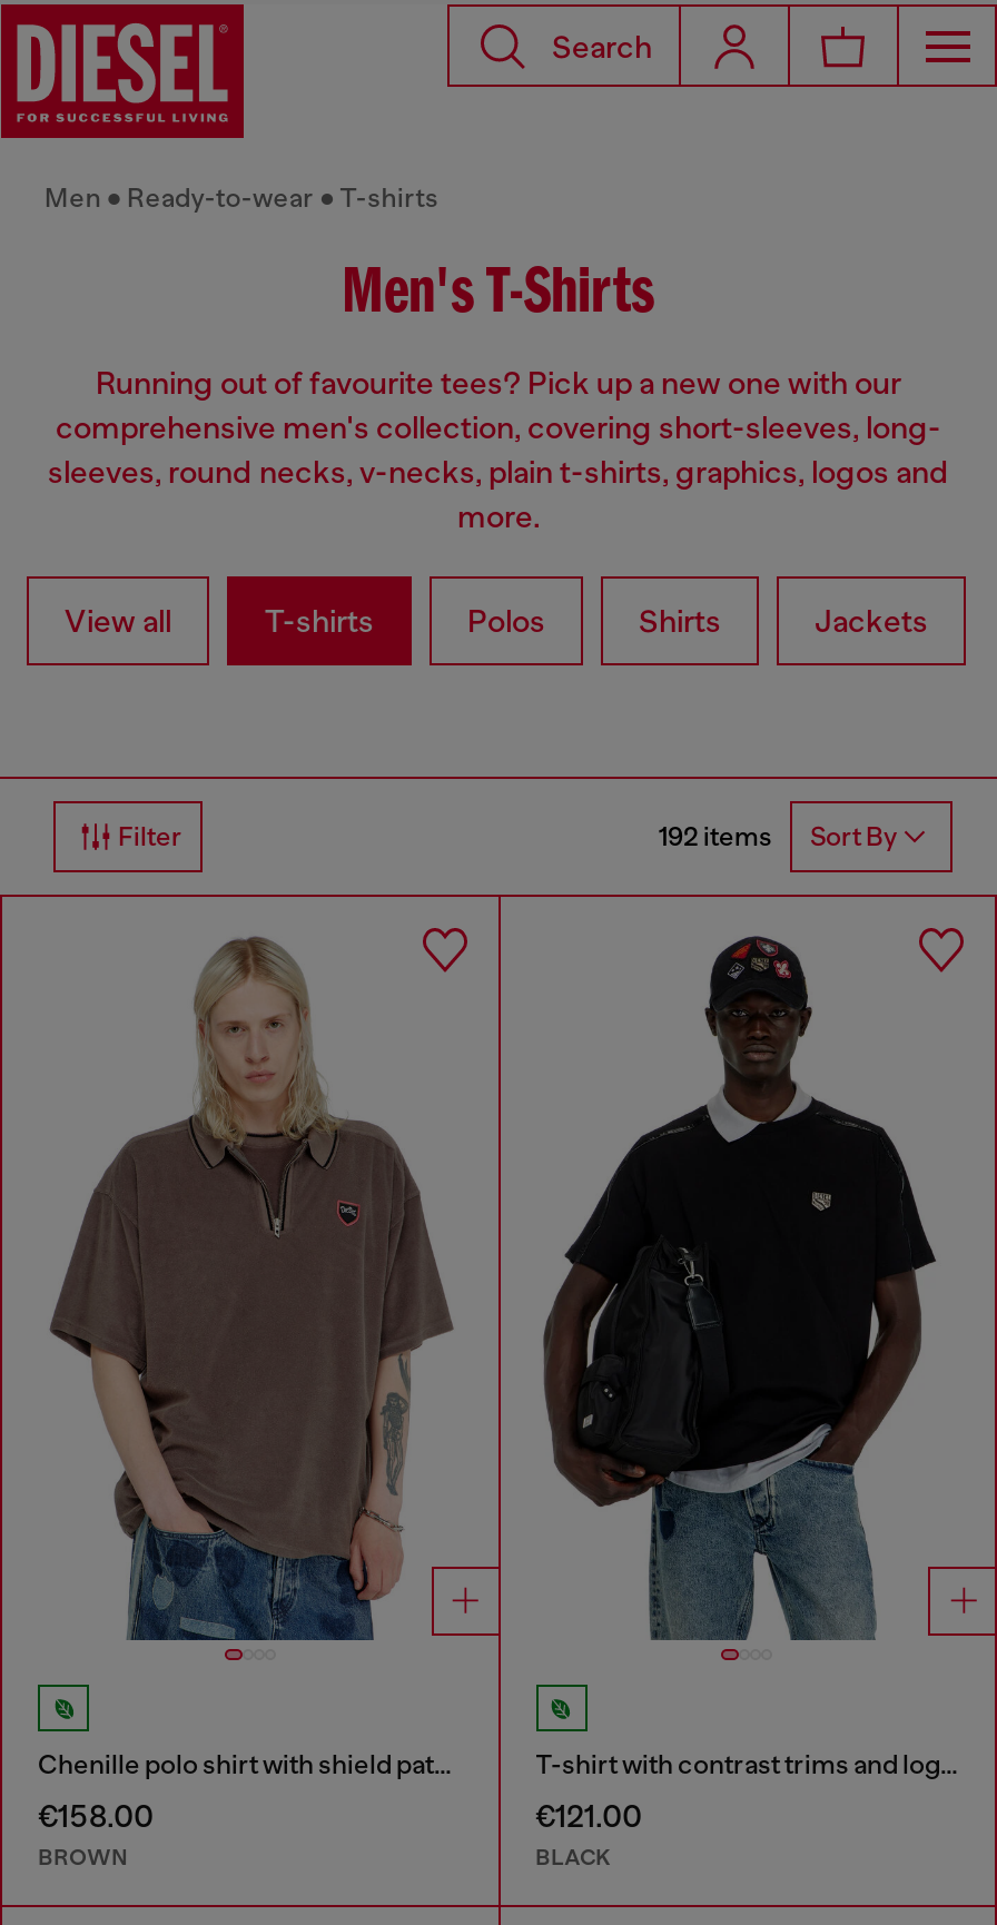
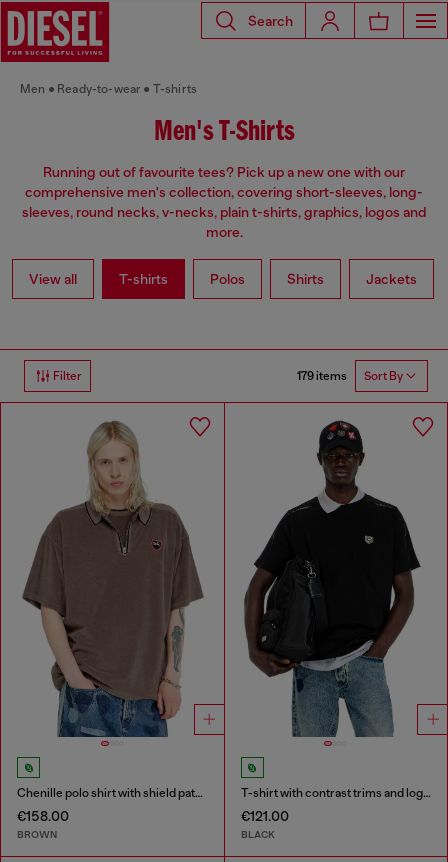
- 192 items Sort By
+ 179 items Sort By
